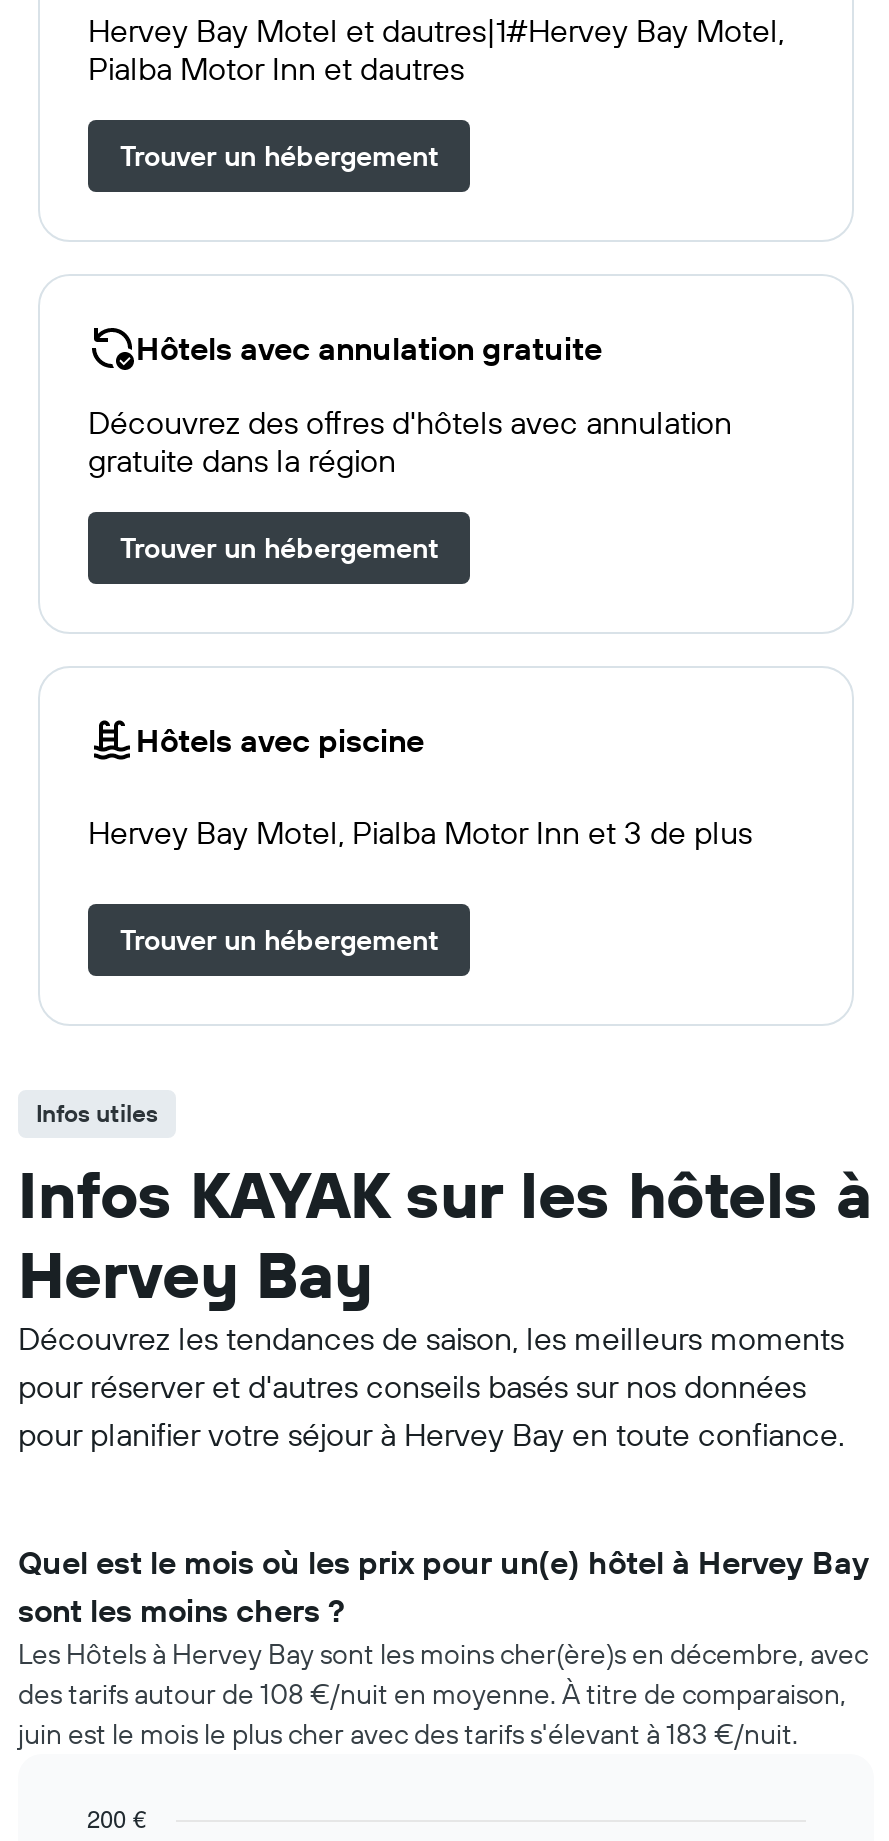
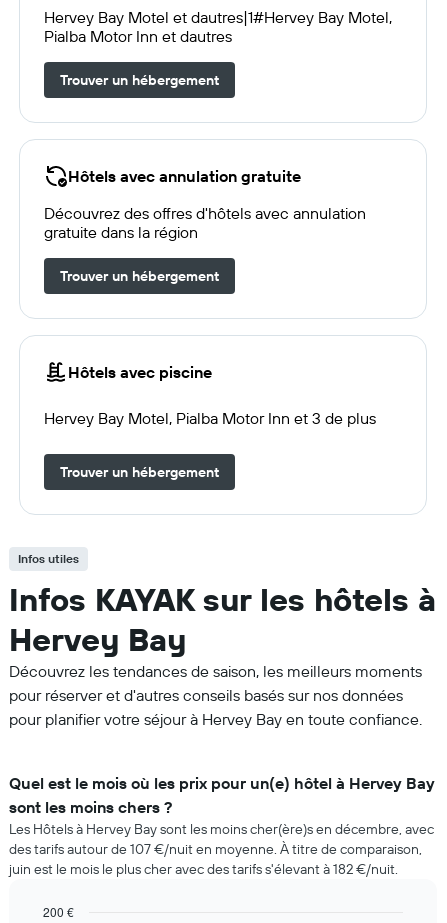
- des tarifs autour de 108 €/nuit en moyenne. À titre de comparaison,
+ des tarifs autour de 107 €/nuit en moyenne. À titre de comparaison,

- juin est le mois le plus cher avec des tarifs s'élevant à 183 €/nuit.
+ juin est le mois le plus cher avec des tarifs s'élevant à 182 €/nuit.
